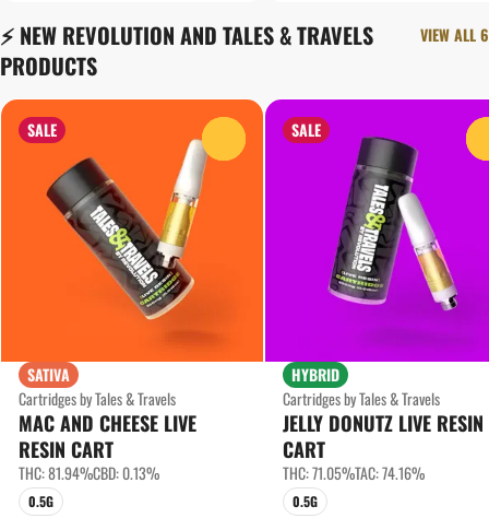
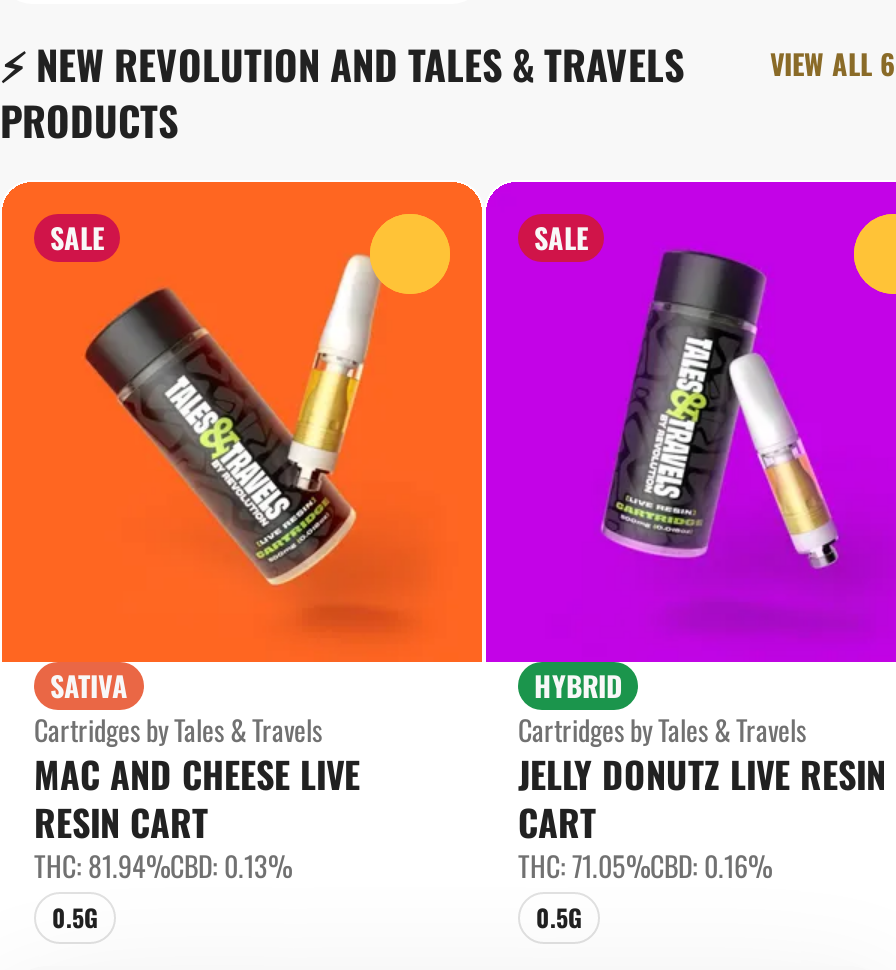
- THC: 71.05%TAC: 74.16%
+ THC: 71.05%CBD: 0.16%
